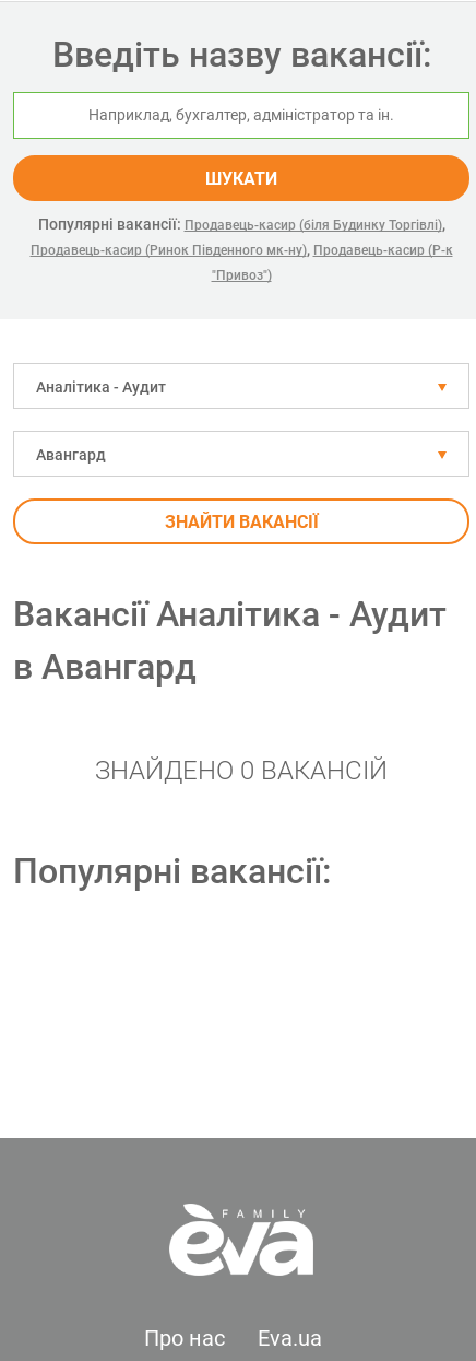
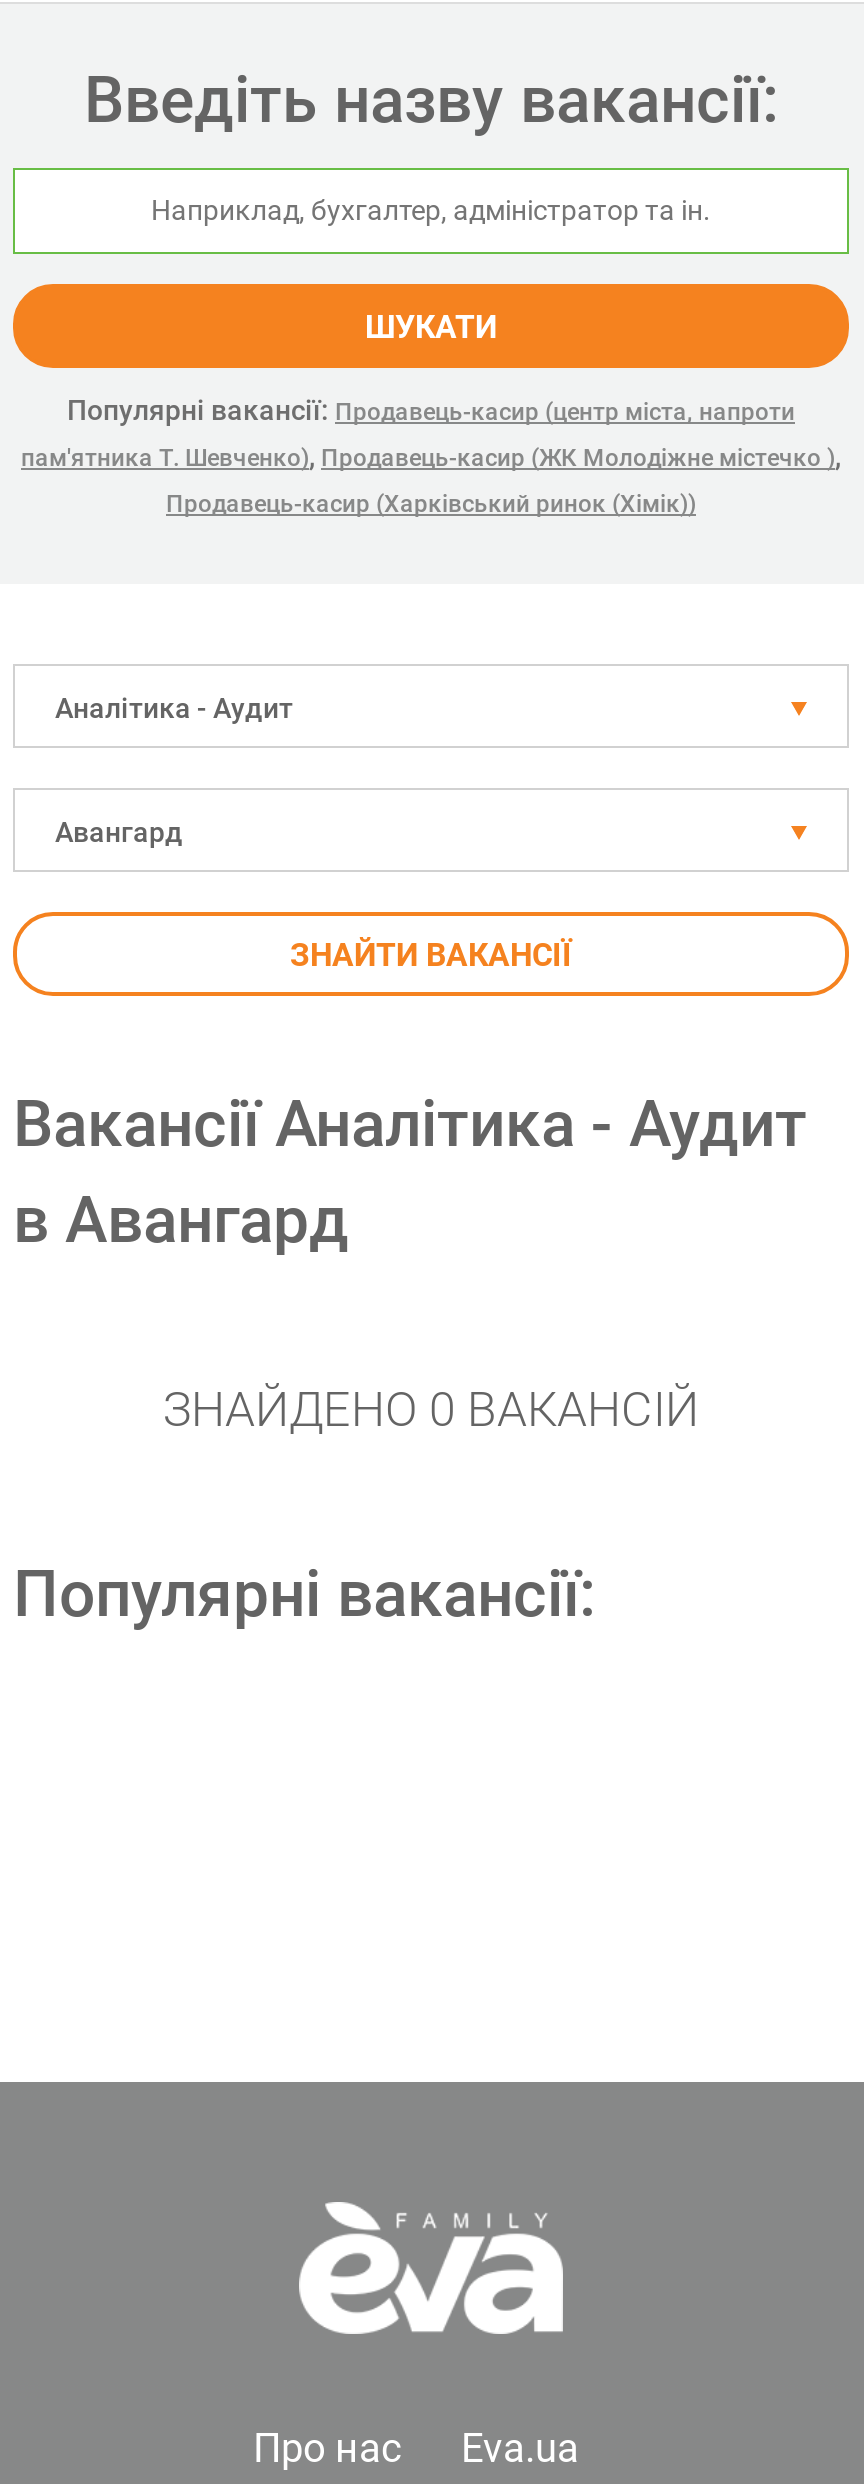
- Популярні вакансії: Продавець-касир (біля Будинку Торгівлі),
- Продавець-касир (Ринок Південного мк-ну), Продавець-касир (Р-к
+ Популярні вакансії: Продавець-касир (центр міста, напроти
+ пам'ятника Т. Шевченко), Продавець-касир (ЖК Молодіжне містечко ),

- "Привоз")
+ Продавець-касир (Харківський ринок (Хімік))
